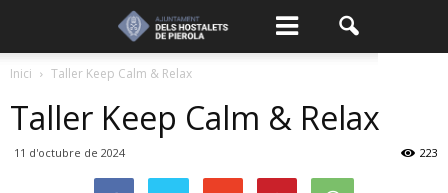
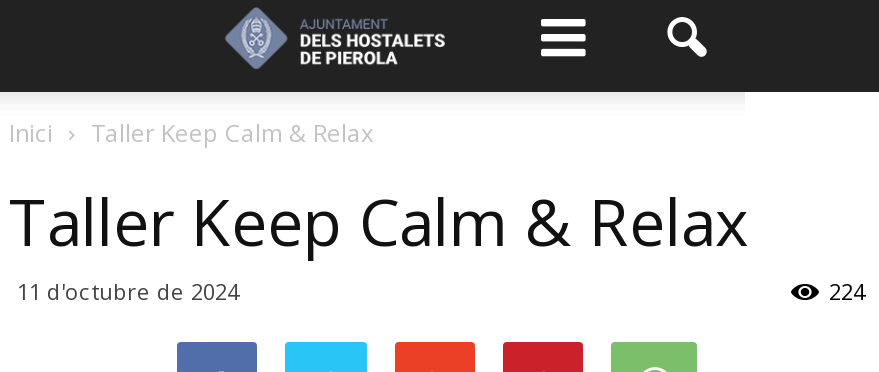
- 223
+ 224
